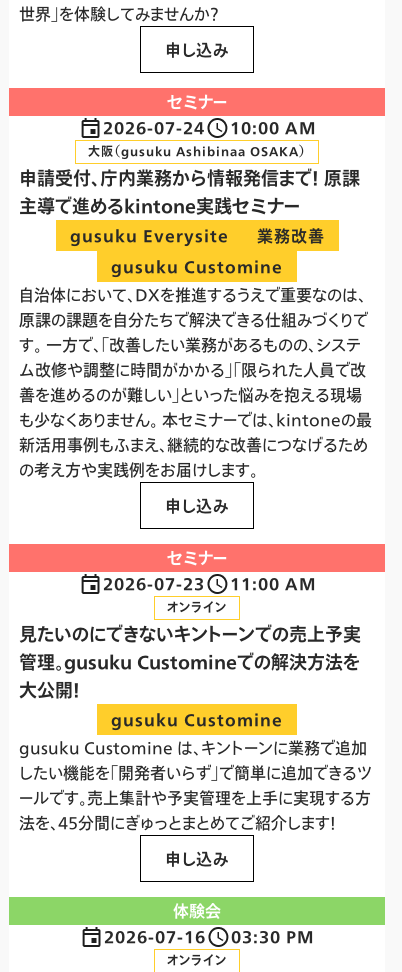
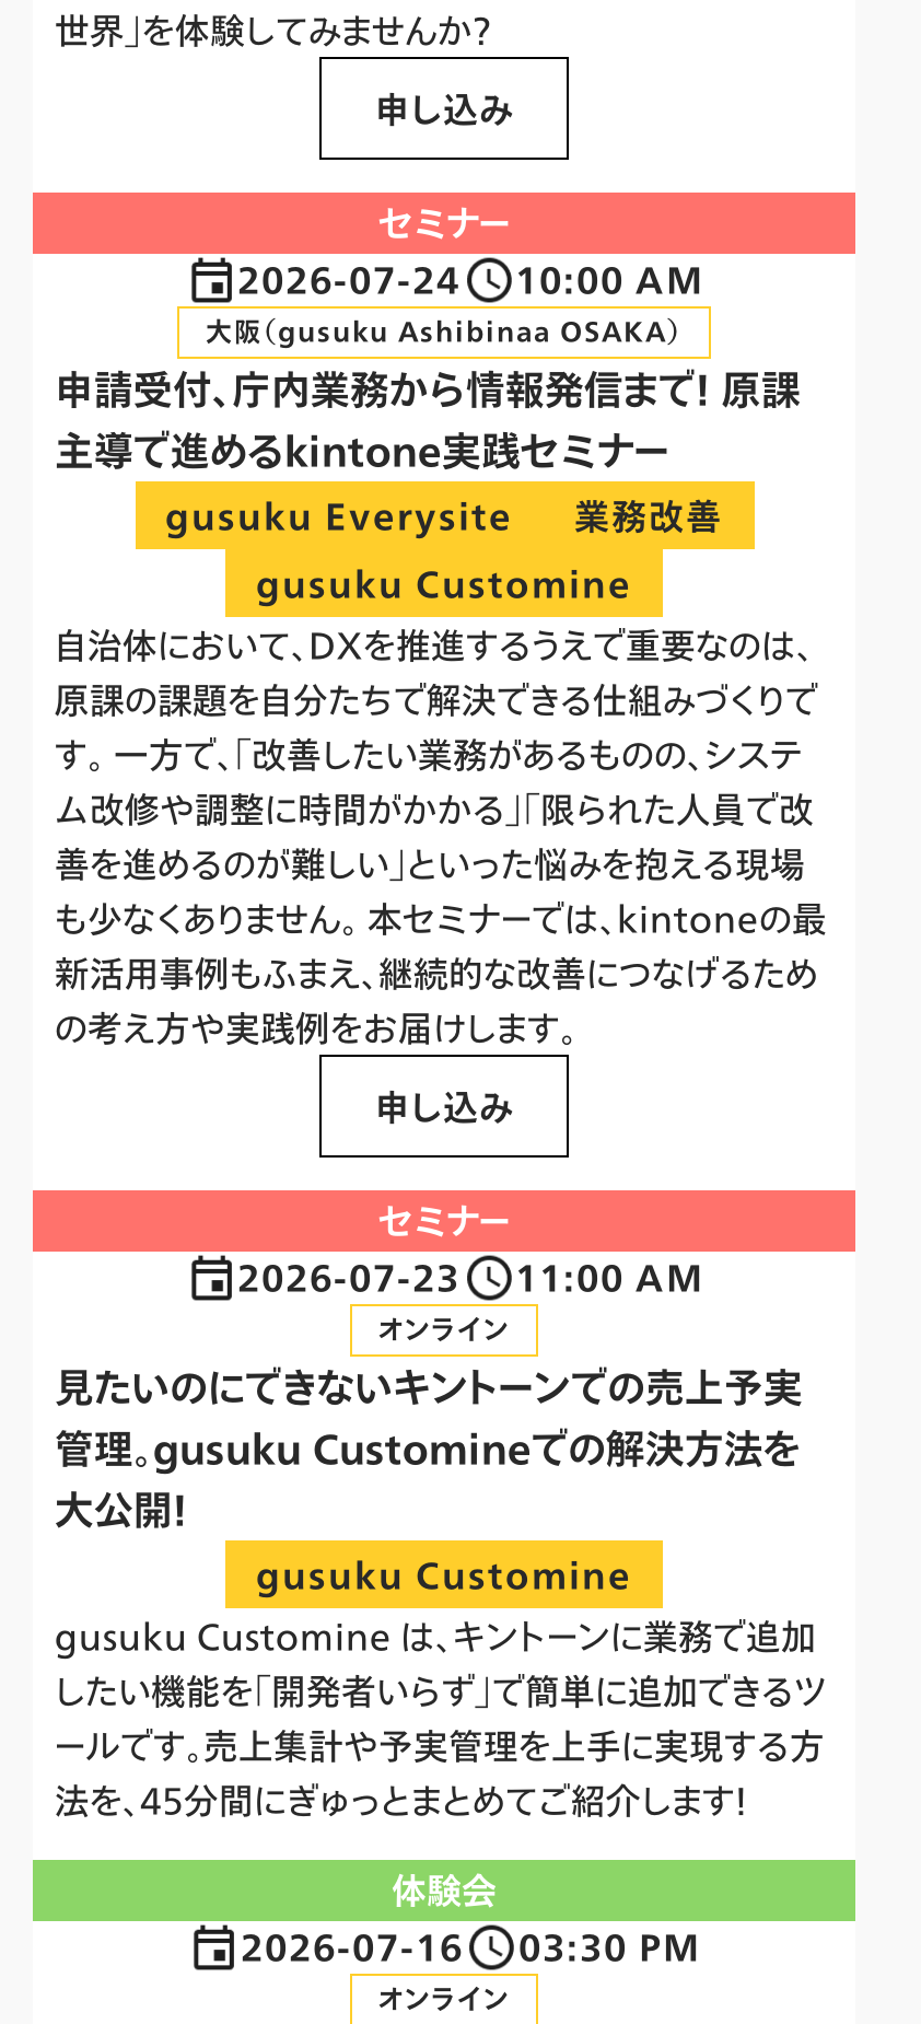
- 申し込み
